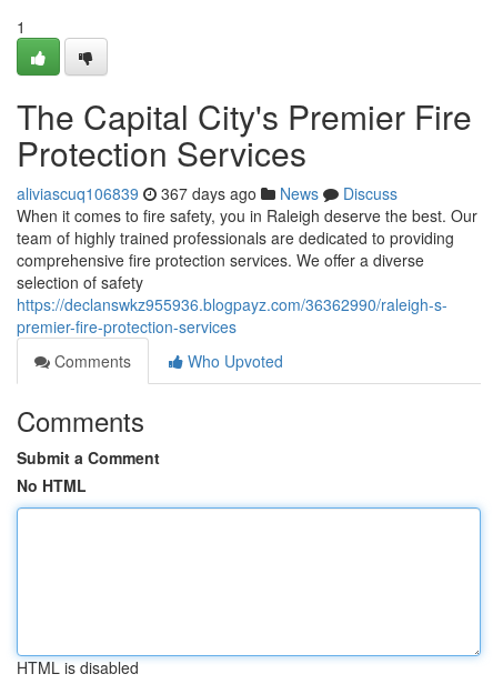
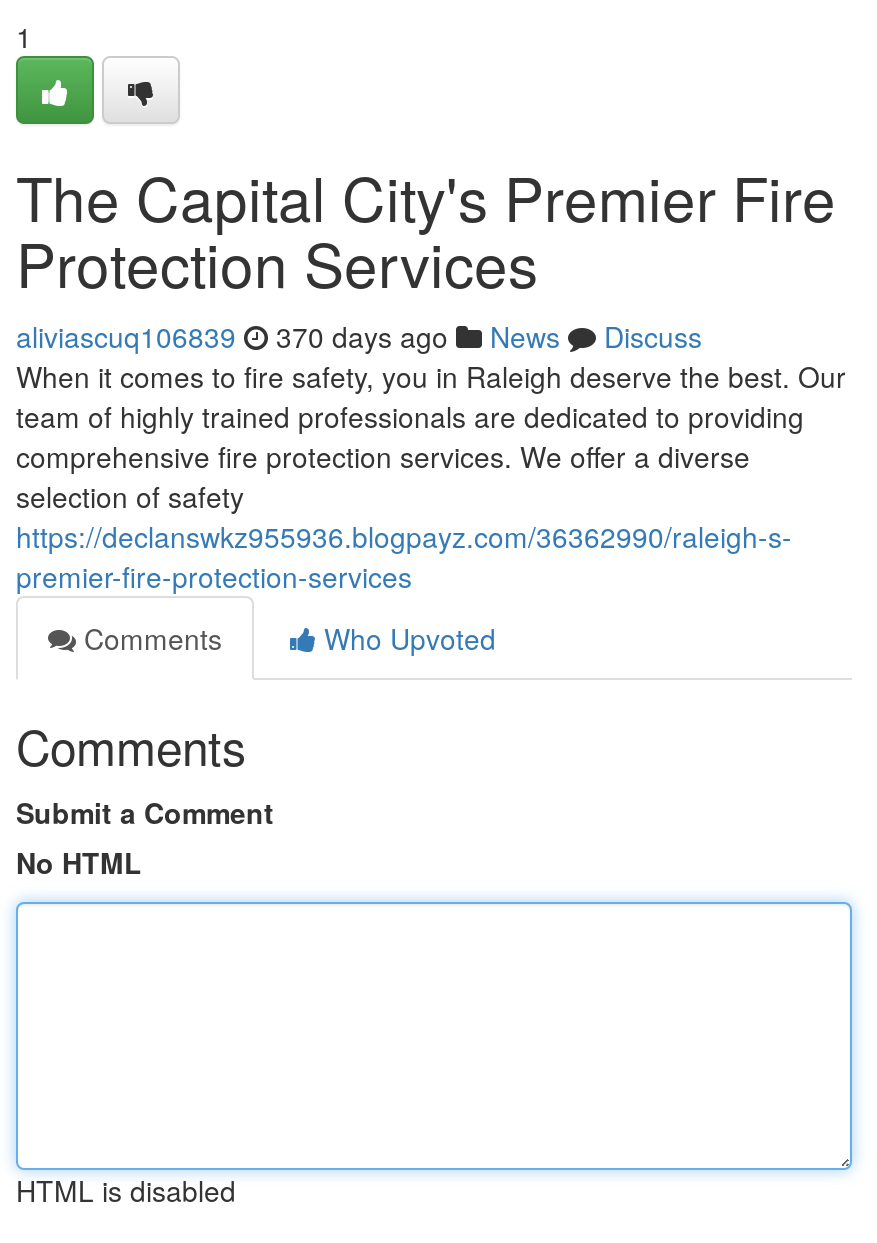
- aliviascuq106839 367 days ago News Discuss
+ aliviascuq106839 370 days ago News Discuss
